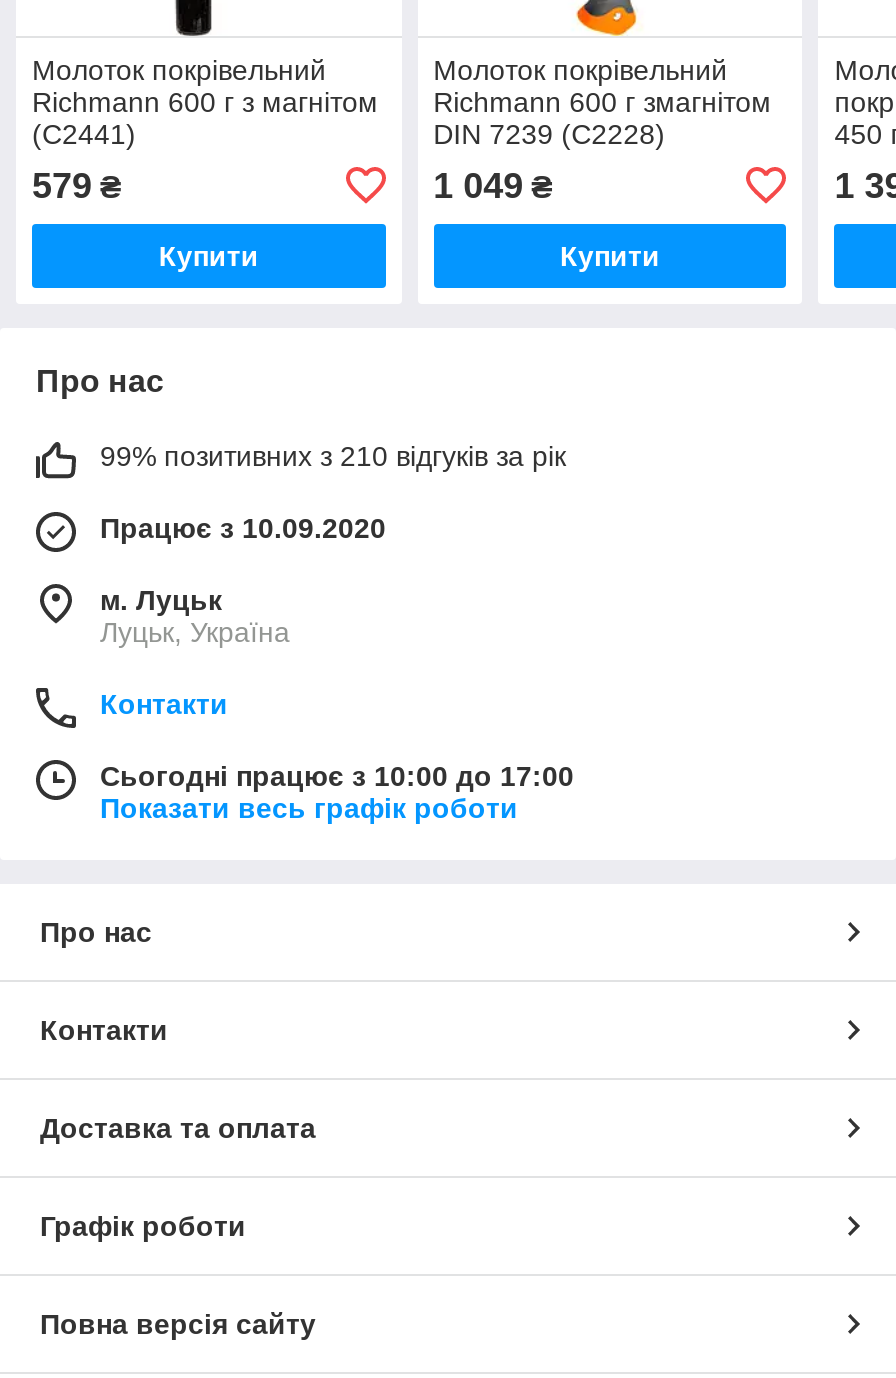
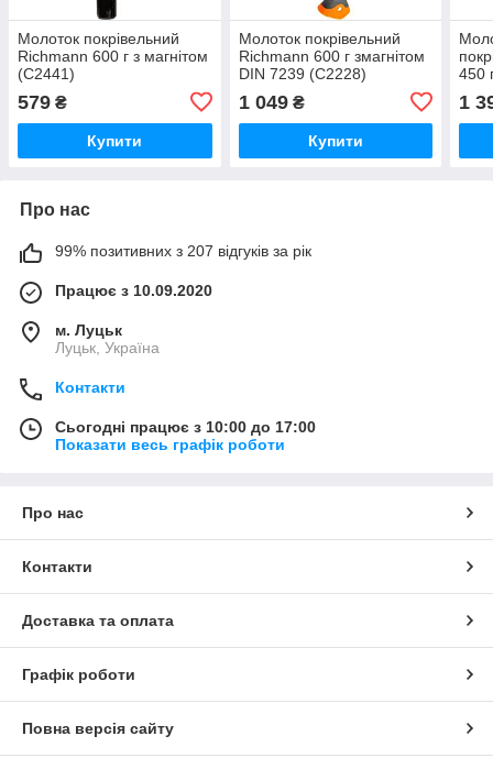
- 99% позитивних з 210 відгуків за рік
+ 99% позитивних з 207 відгуків за рік
